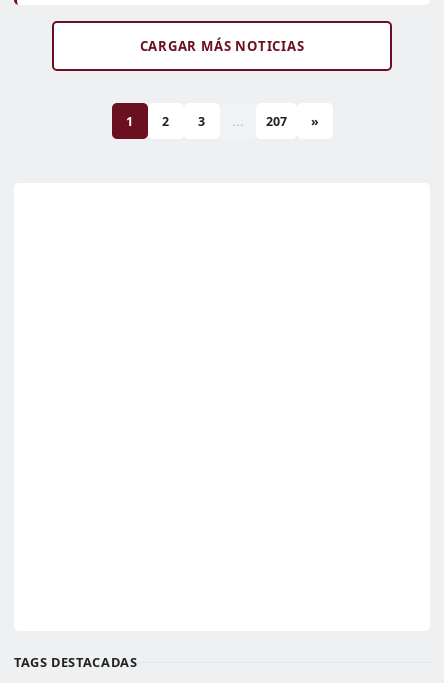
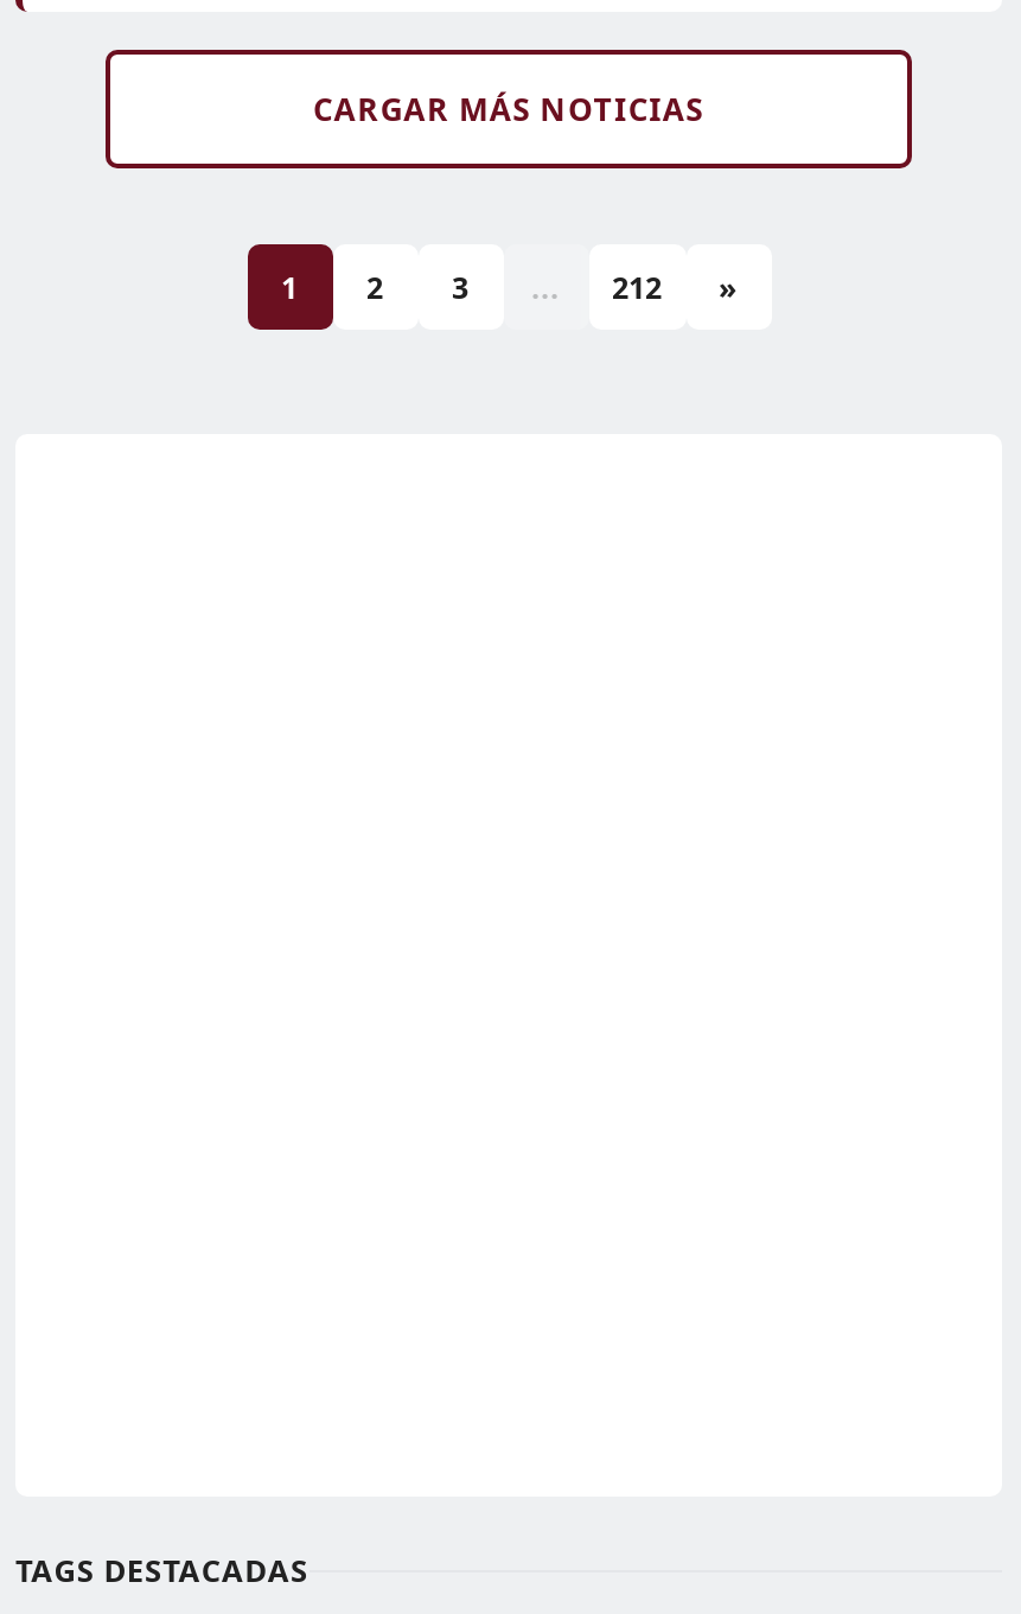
- 207
+ 212
